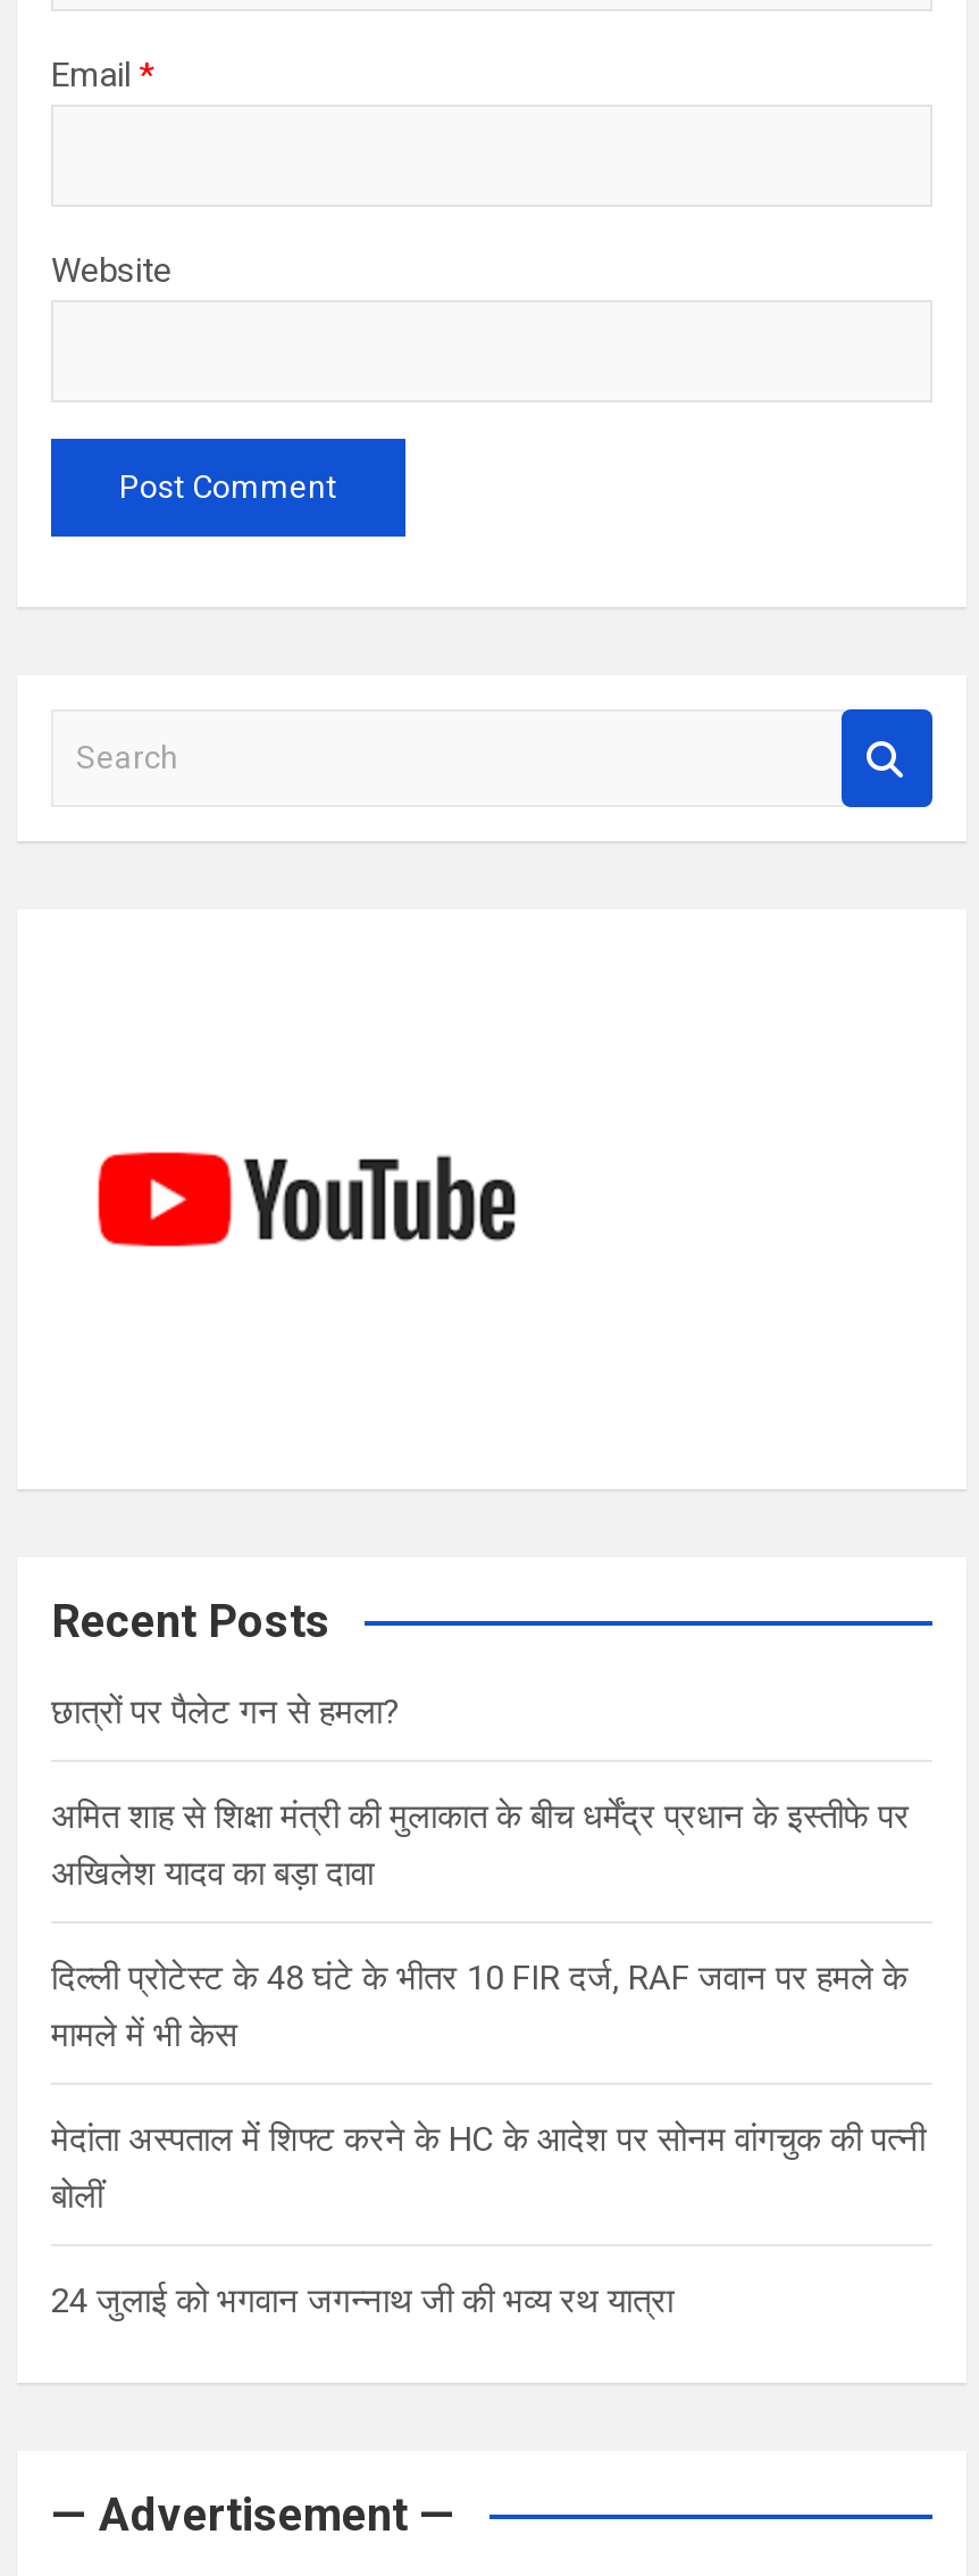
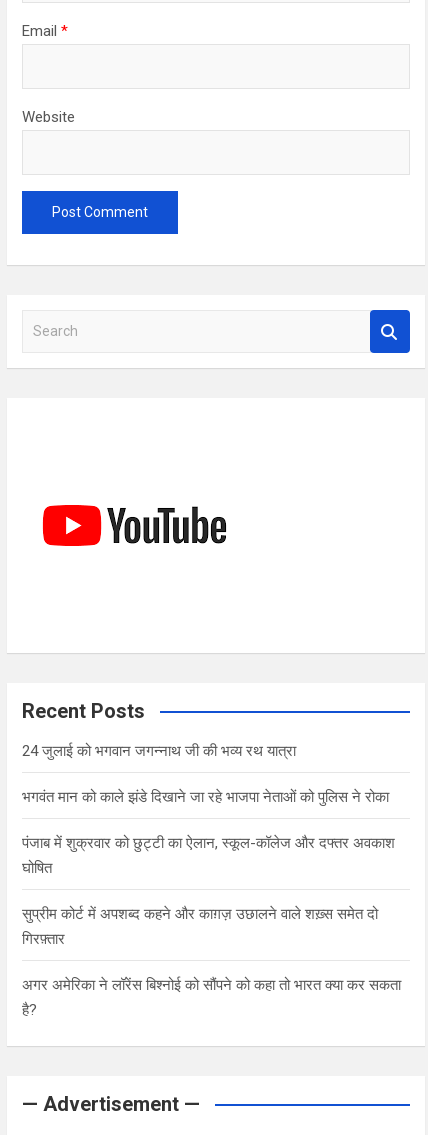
- छात्रों पर पैलेट गन से हमला?
- अमित शाह से शिक्षा मंत्री की मुलाकात के बीच धर्मेंद्र प्रधान के इस्तीफे पर
- अखिलेश यादव का बड़ा दावा
- दिल्ली प्रोटेस्ट के 48 घंटे के भीतर 10 FIR दर्ज, RAF जवान पर हमले के
- मामले में भी केस
- मेदांता अस्पताल में शिफ्ट करने के HC के आदेश पर सोनम वांगचुक की पत्नी
- बोलीं

moved up: 24 जुलाई को भगवान जगन्नाथ जी की भव्य रथ यात्रा

+ भगवंत मान को काले झंडे दिखाने जा रहे भाजपा नेताओं को पुलिस ने रोका
+ पंजाब में शुक्रवार को छुट्टी का ऐलान, स्कूल-कॉलेज और दफ्तर अवकाश
+ घोषित
+ सुप्रीम कोर्ट में अपशब्द कहने और काग़ज़ उछालने वाले शख़्स समेत दो
+ गिरफ़्तार
+ अगर अमेर‍िका ने लॉरेंस ब‍िश्‍नोई को सौंपने को कहा तो भारत क्‍या कर सकता
+ है?
